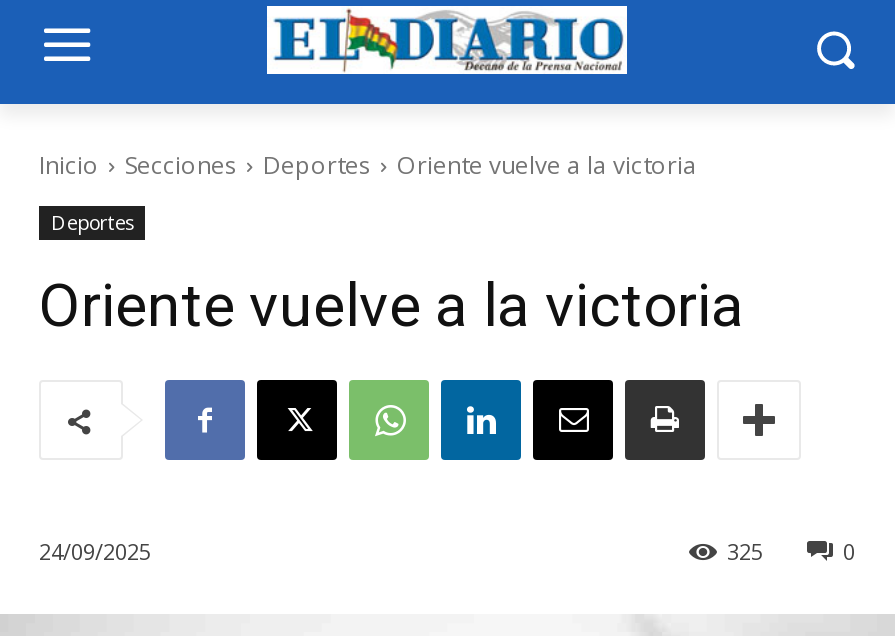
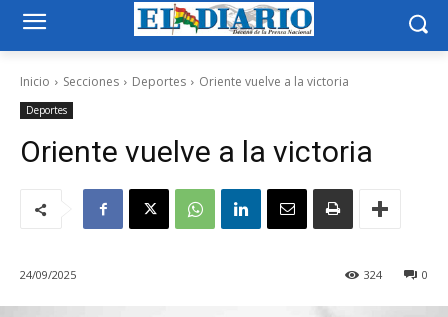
- 325
+ 324
